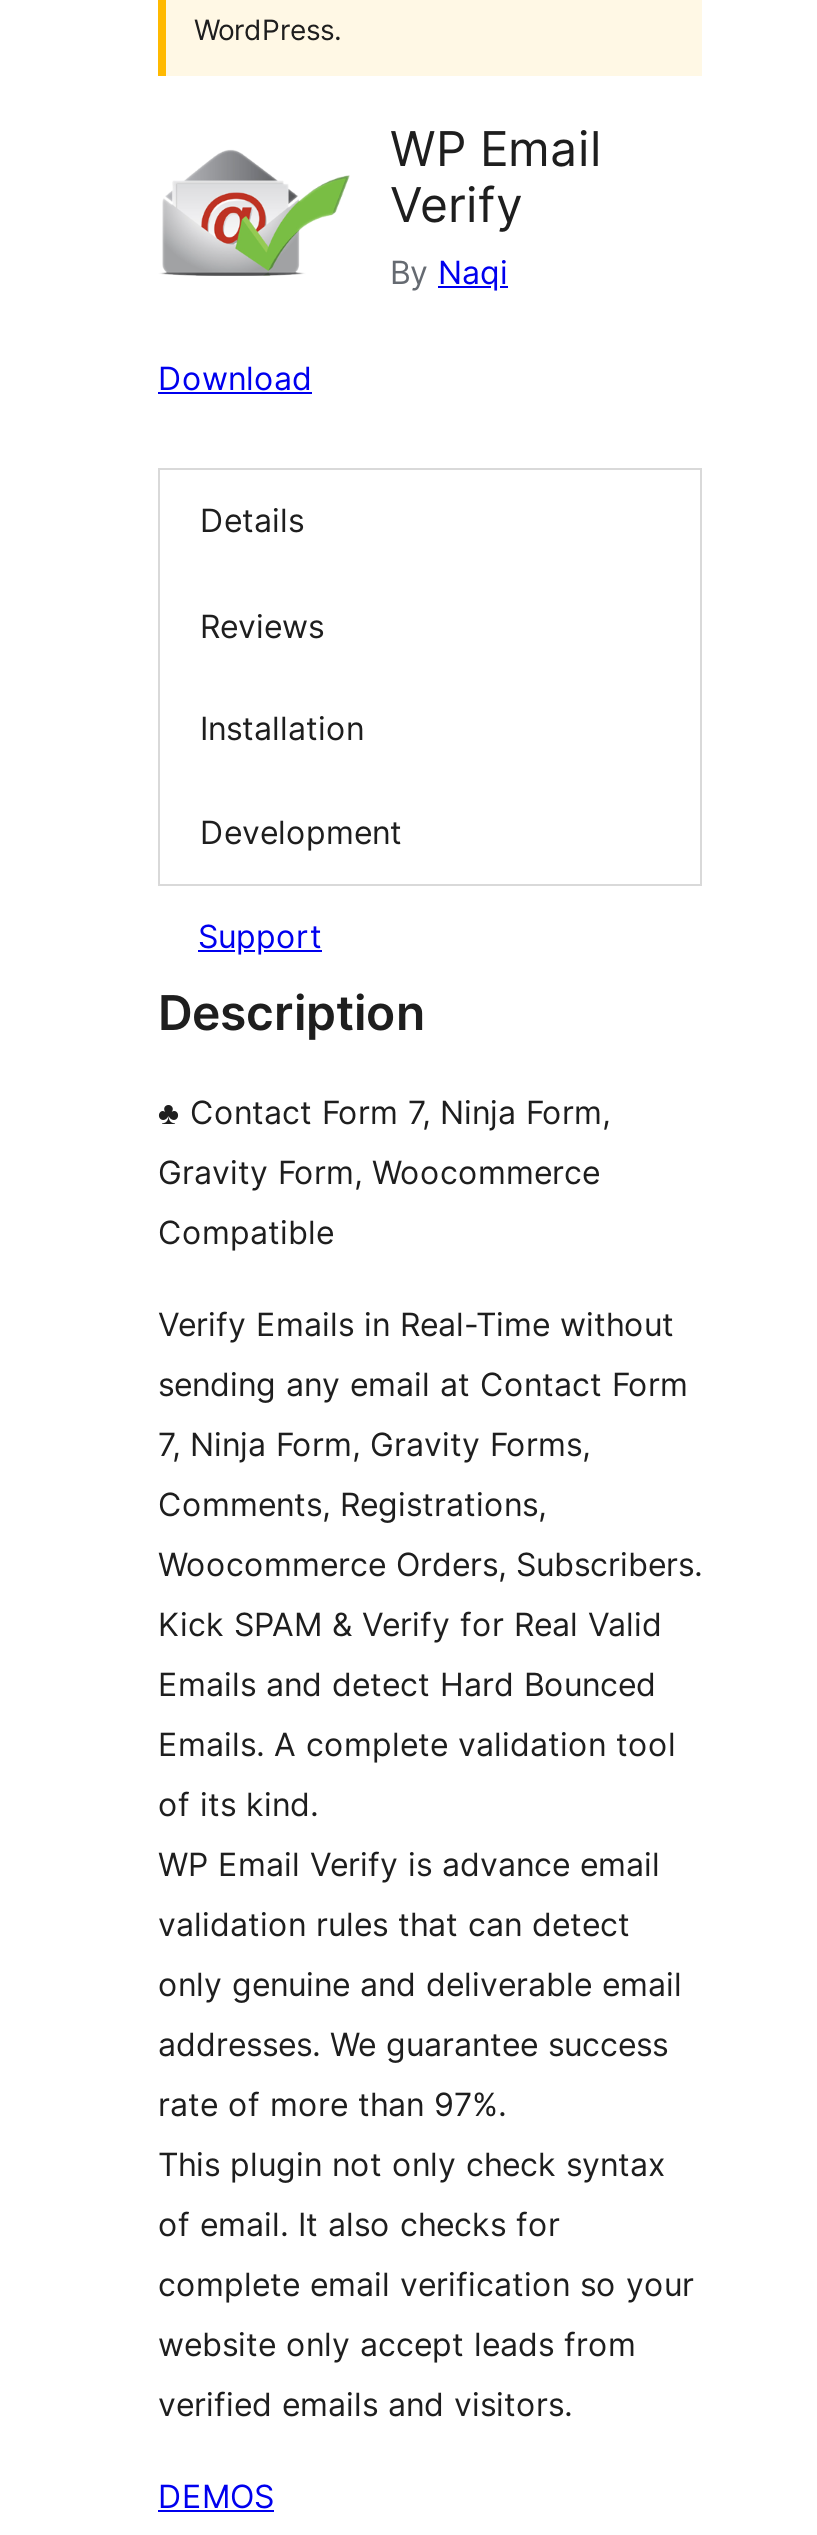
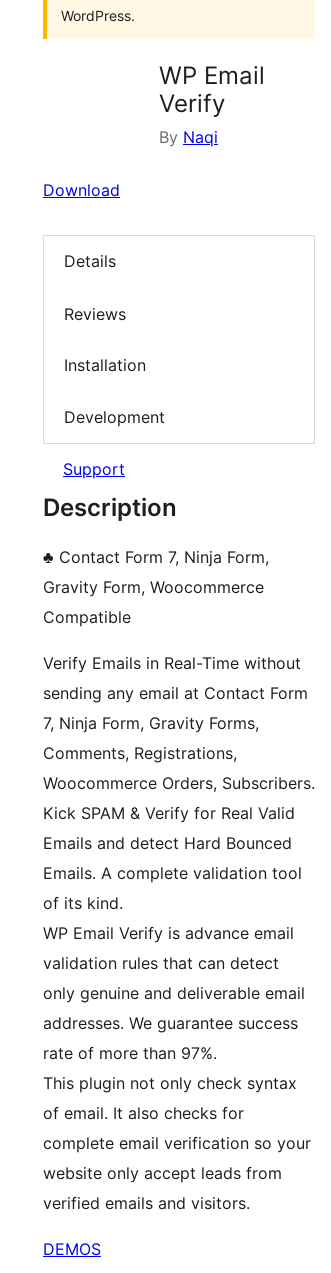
- [image]
